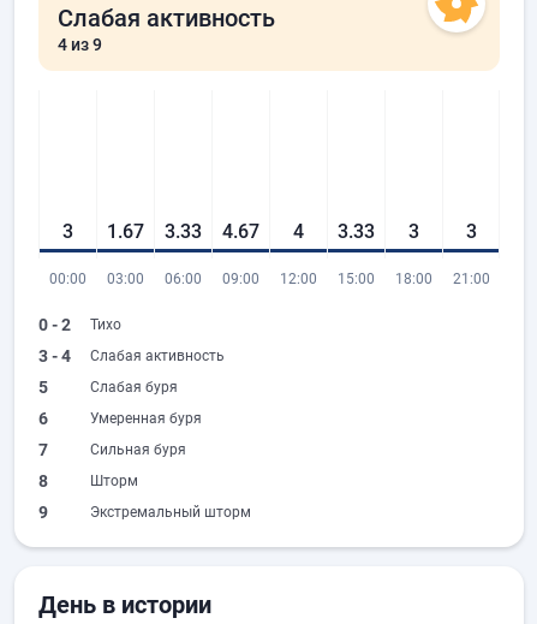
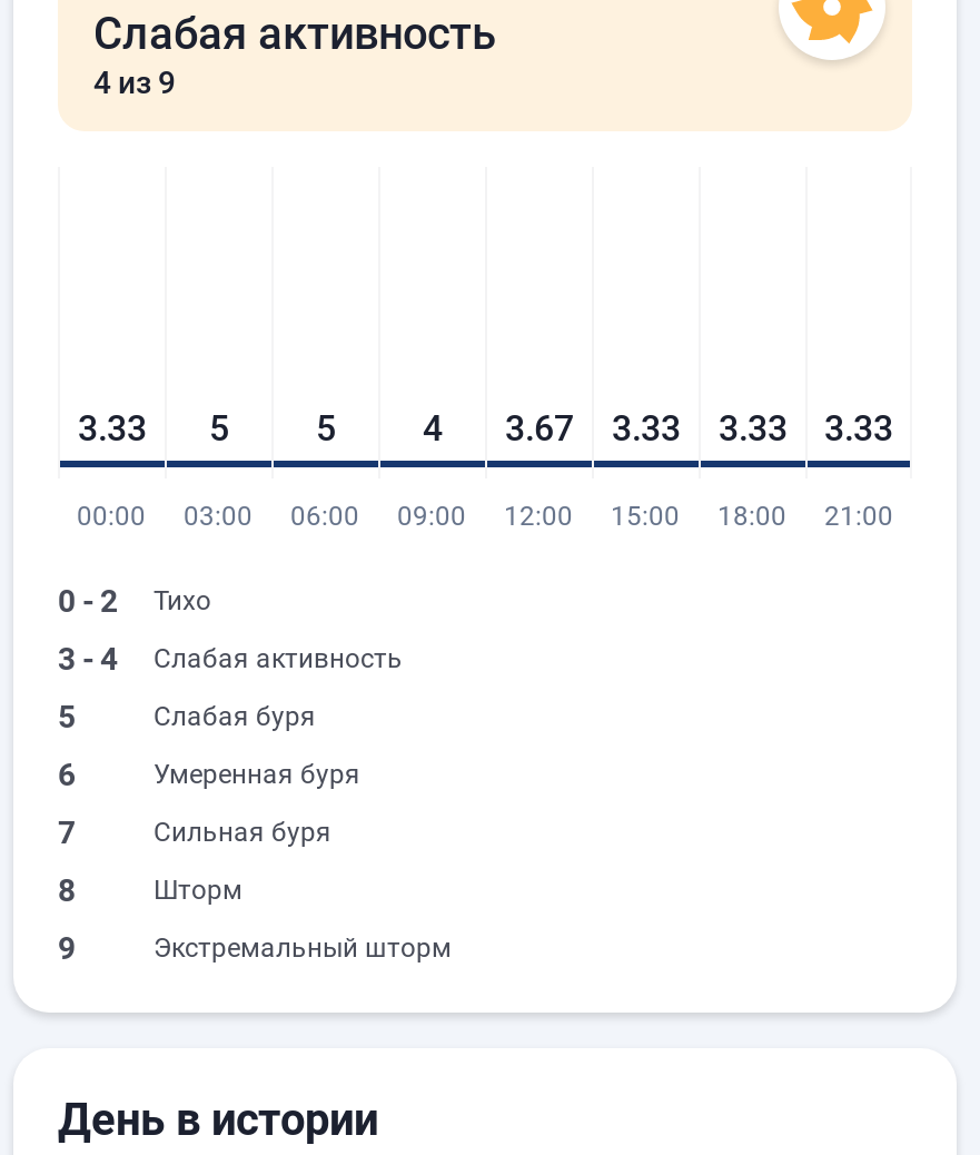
- 3
+ 3.33

- 1.67
+ 5

- 3.33
+ 5

- 4.67
+ 4

- 4
+ 3.67

- 3
+ 3.33

- 3
+ 3.33
